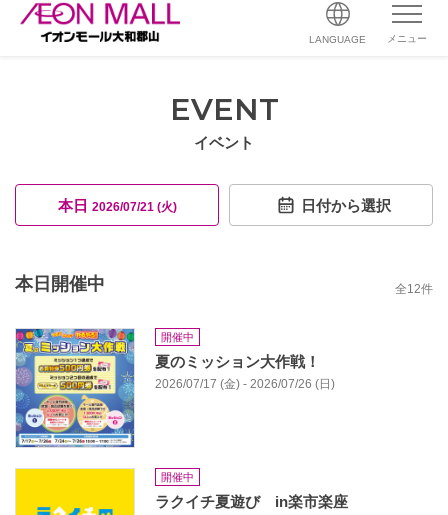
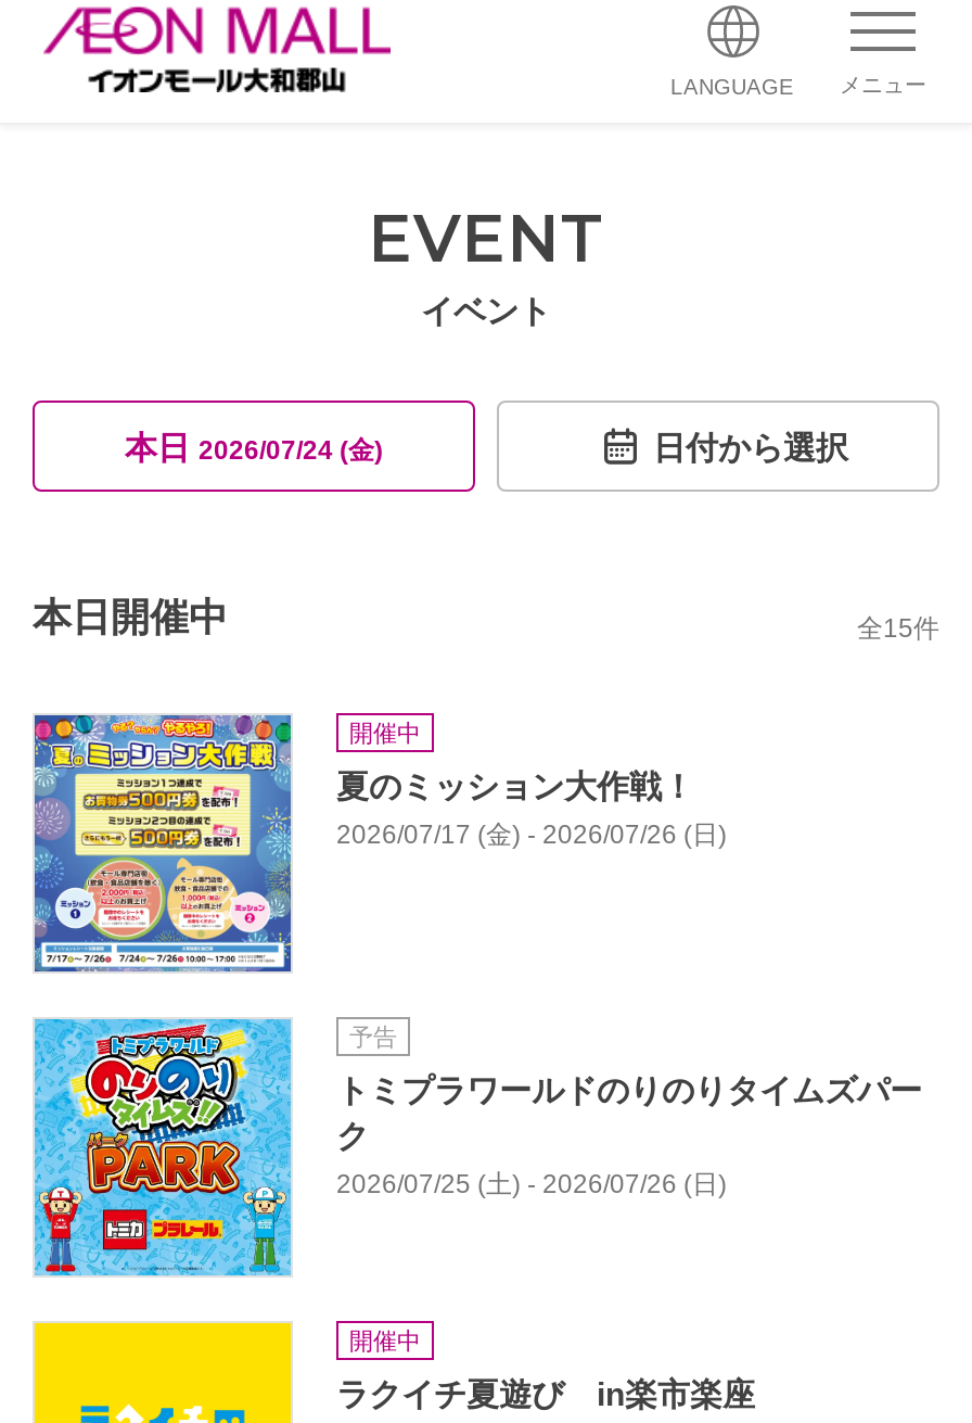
- 本日2026/07/21 (火)
+ 本日2026/07/24 (金)

- 全12件
+ 全15件

+ [image]
+ 予告
+ トミプラワールドのりのりタイムズパー
+ ク
+ 2026/07/25 (土) - 2026/07/26 (日)
